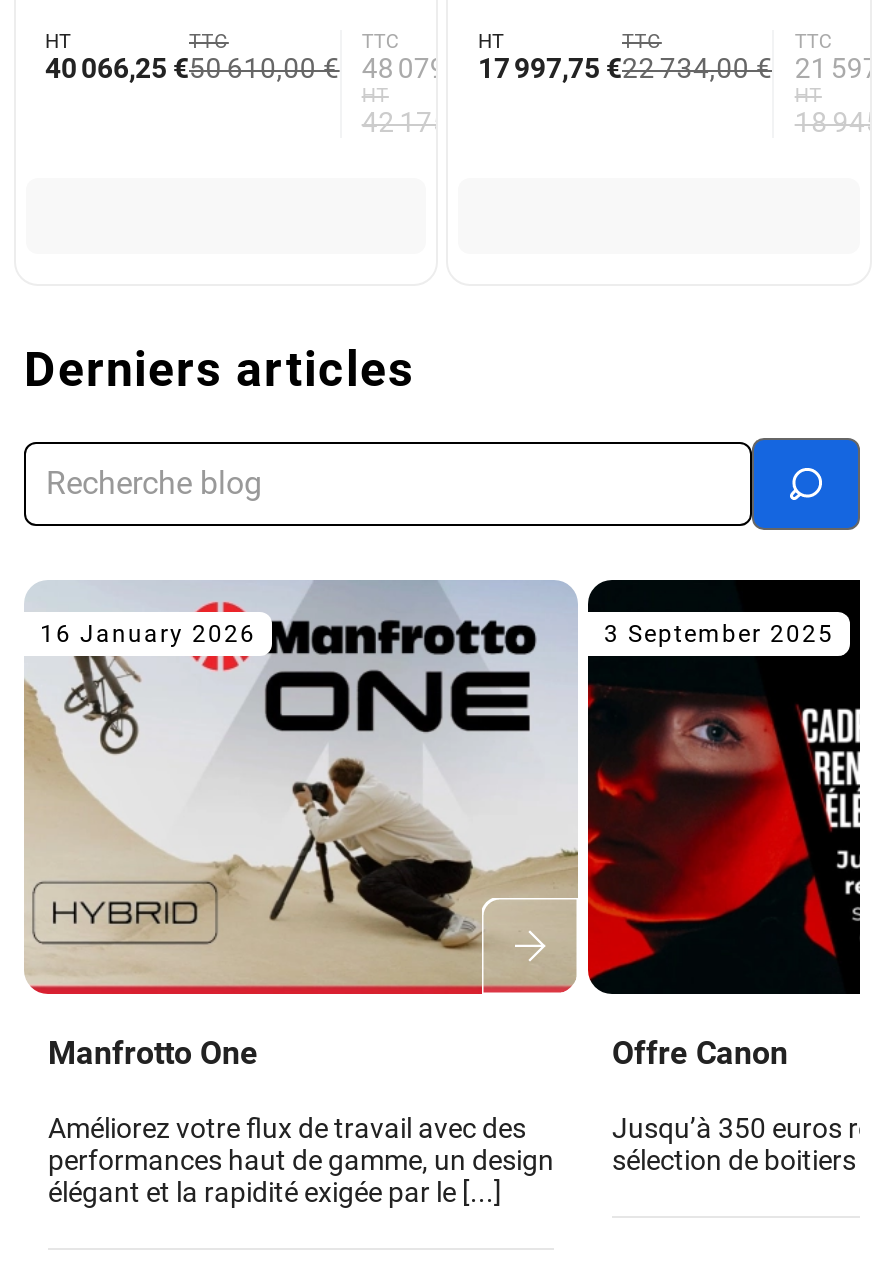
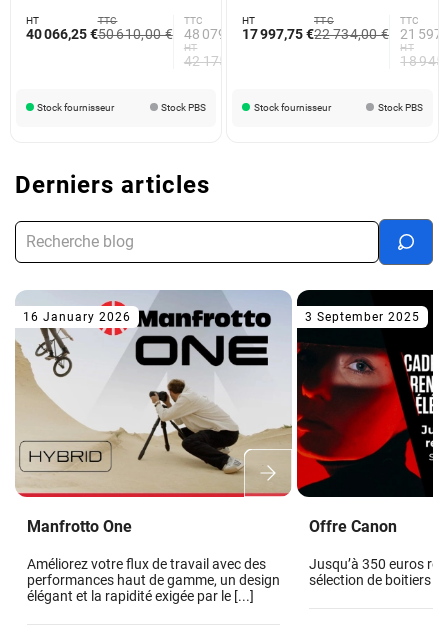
+ Stock fournisseur
+ Stock PBS

+ Stock fournisseur
+ Stock PBS
